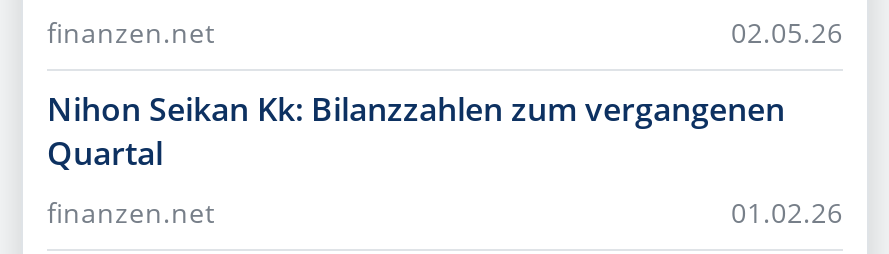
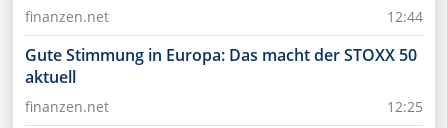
- 02.05.26
+ 12:44

- Nihon Seikan Kk: Bilanzzahlen zum vergangenen
- Quartal
+ Gute Stimmung in Europa: Das macht der STOXX 50
+ aktuell

- 01.02.26
+ 12:25
